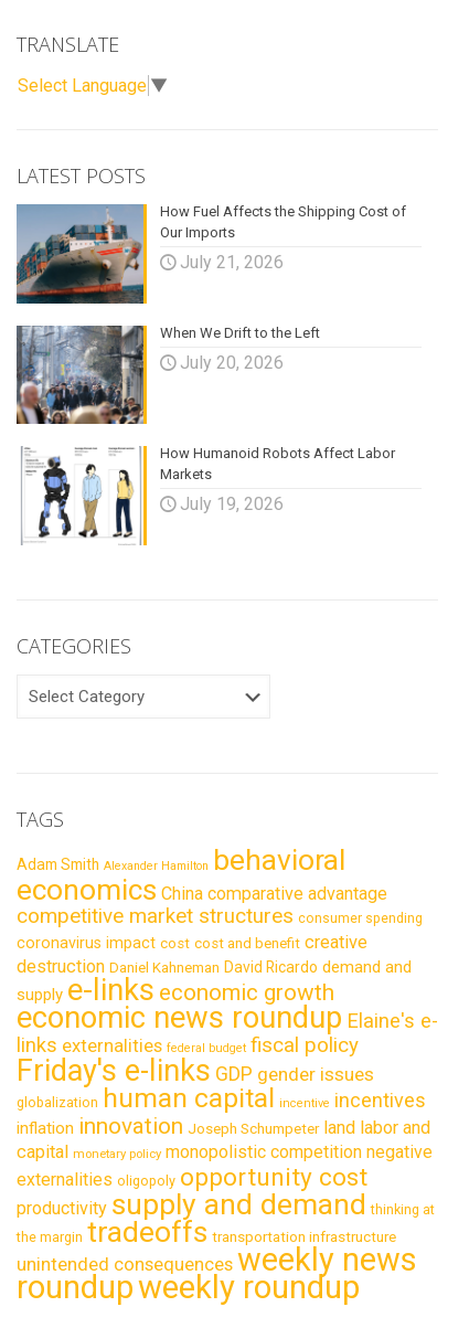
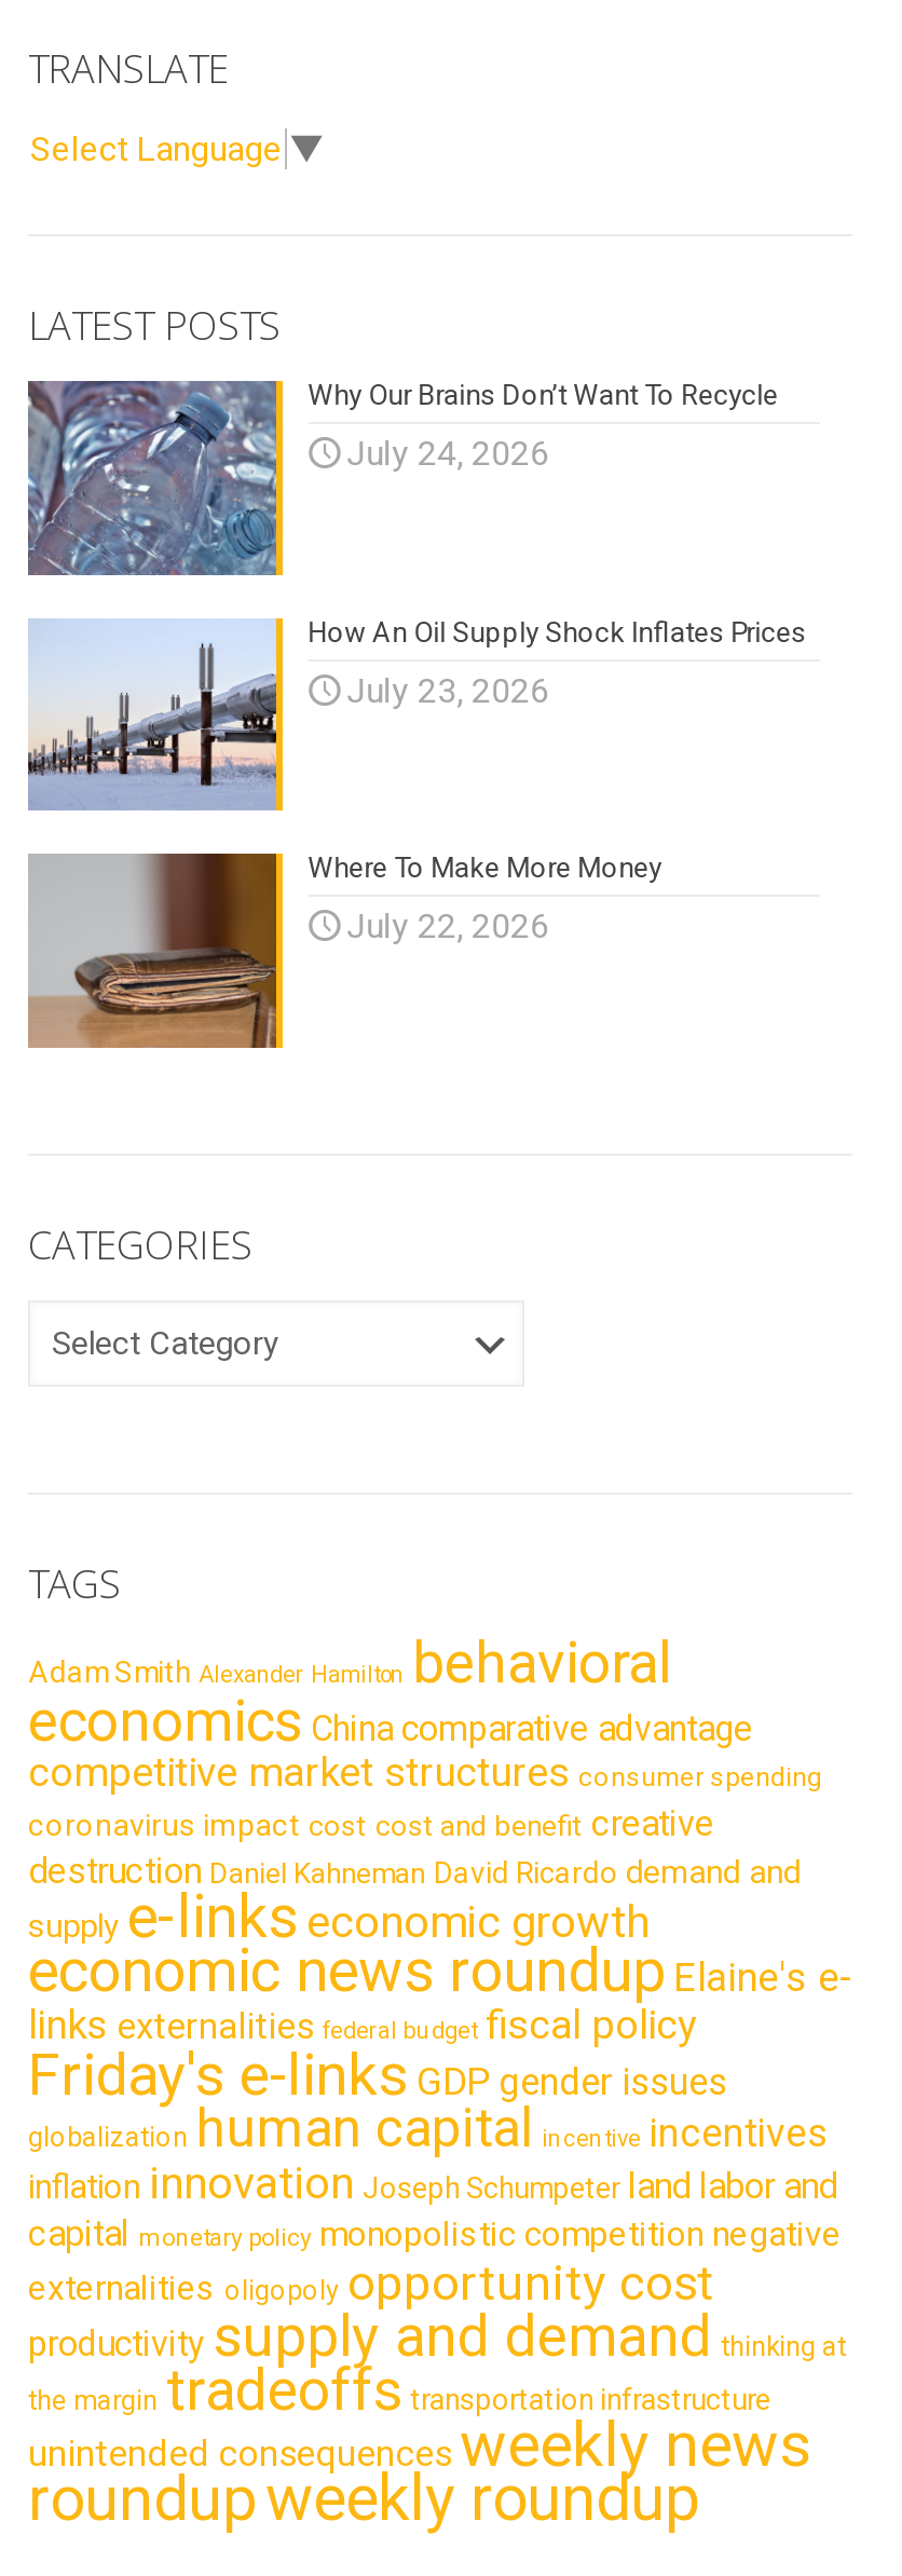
- [image]
- How Fuel Affects the Shipping Cost of
- Our Imports
+ [image]
+ Why Our Brains Don’t Want To Recycle

- July 21, 2026
+ July 24, 2026

- [image]
- When We Drift to the Left
+ [image]
+ How An Oil Supply Shock Inflates Prices

- July 20, 2026
+ July 23, 2026

- [image]
- How Humanoid Robots Affect Labor
- Markets
+ [image]
+ Where To Make More Money

- July 19, 2026
+ July 22, 2026
